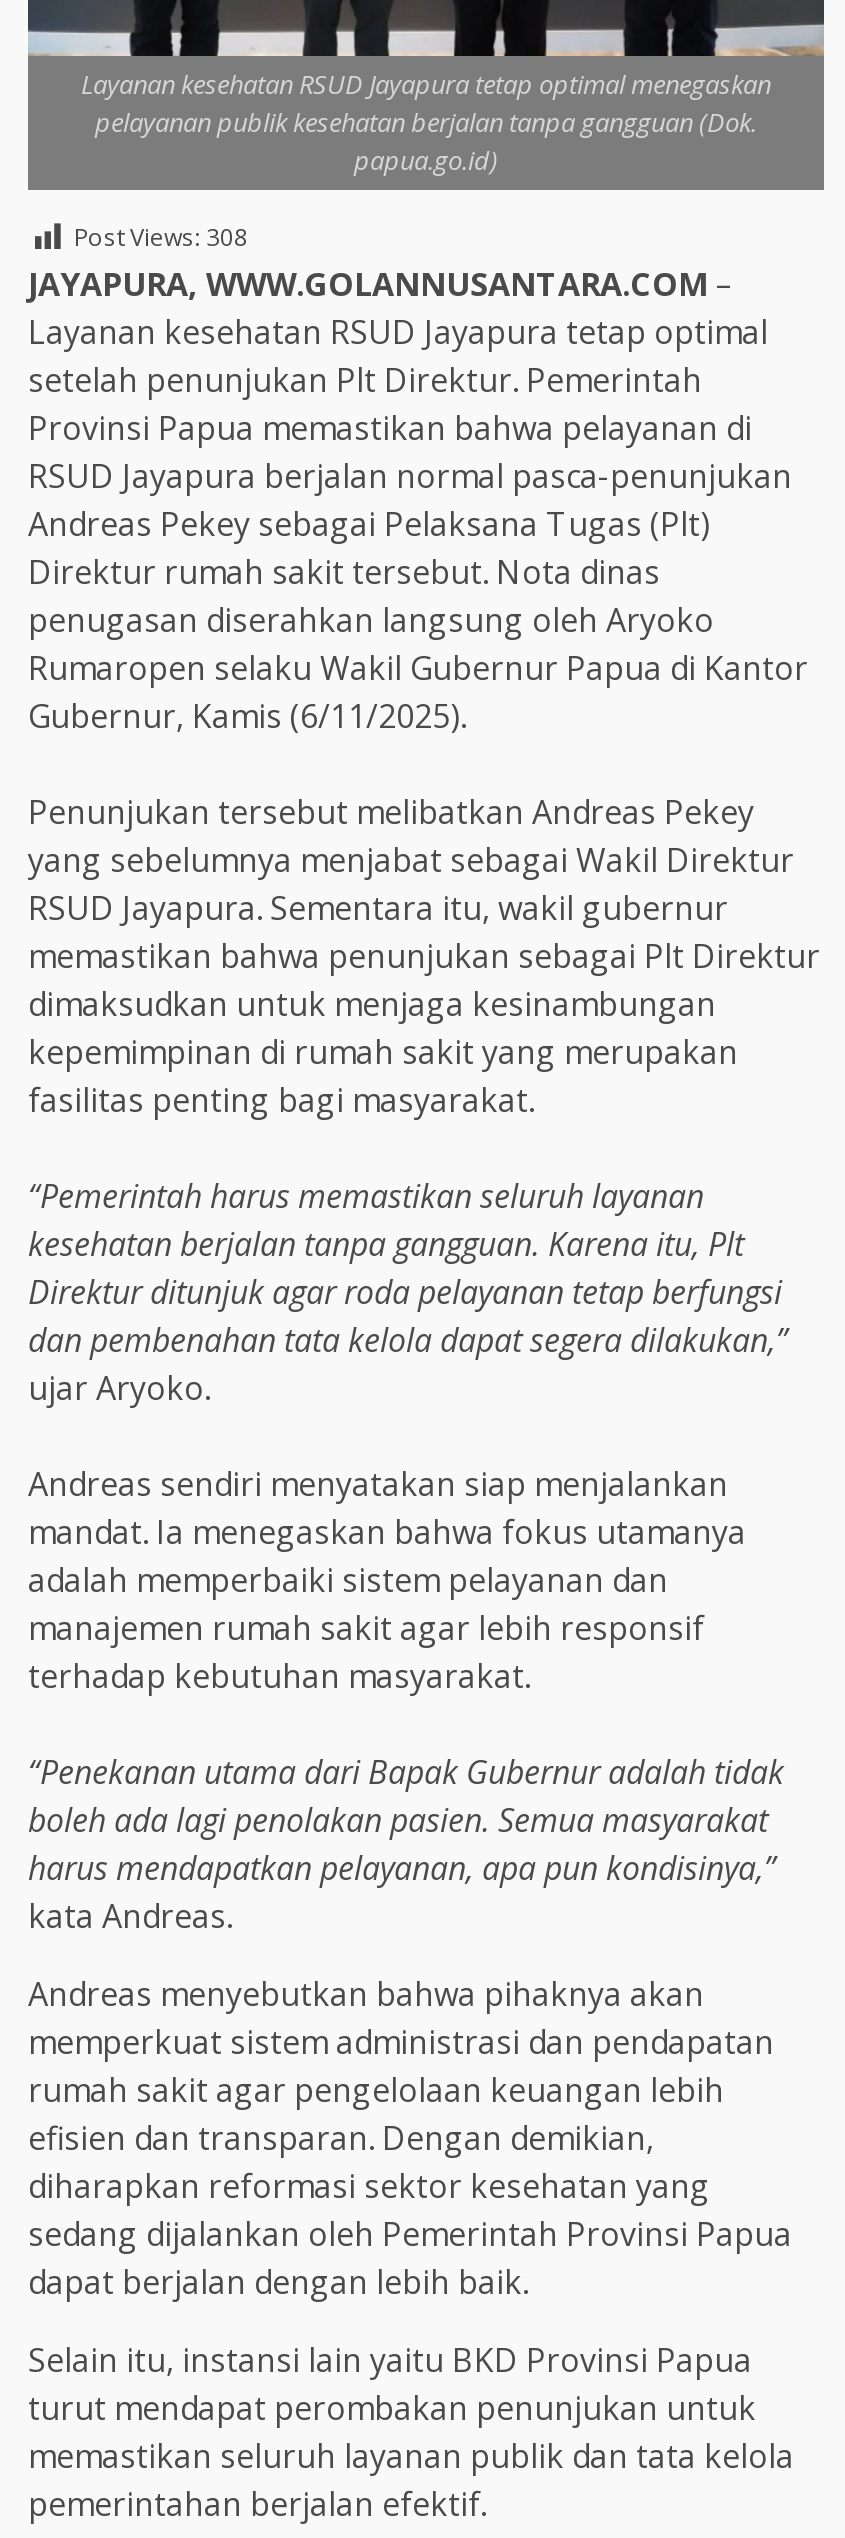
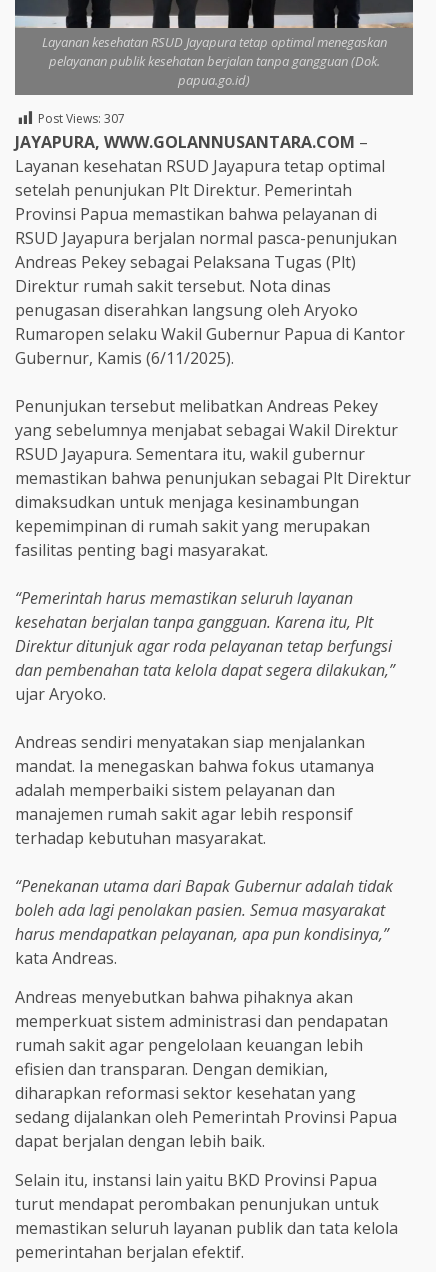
- Post Views: 308
+ Post Views: 307
